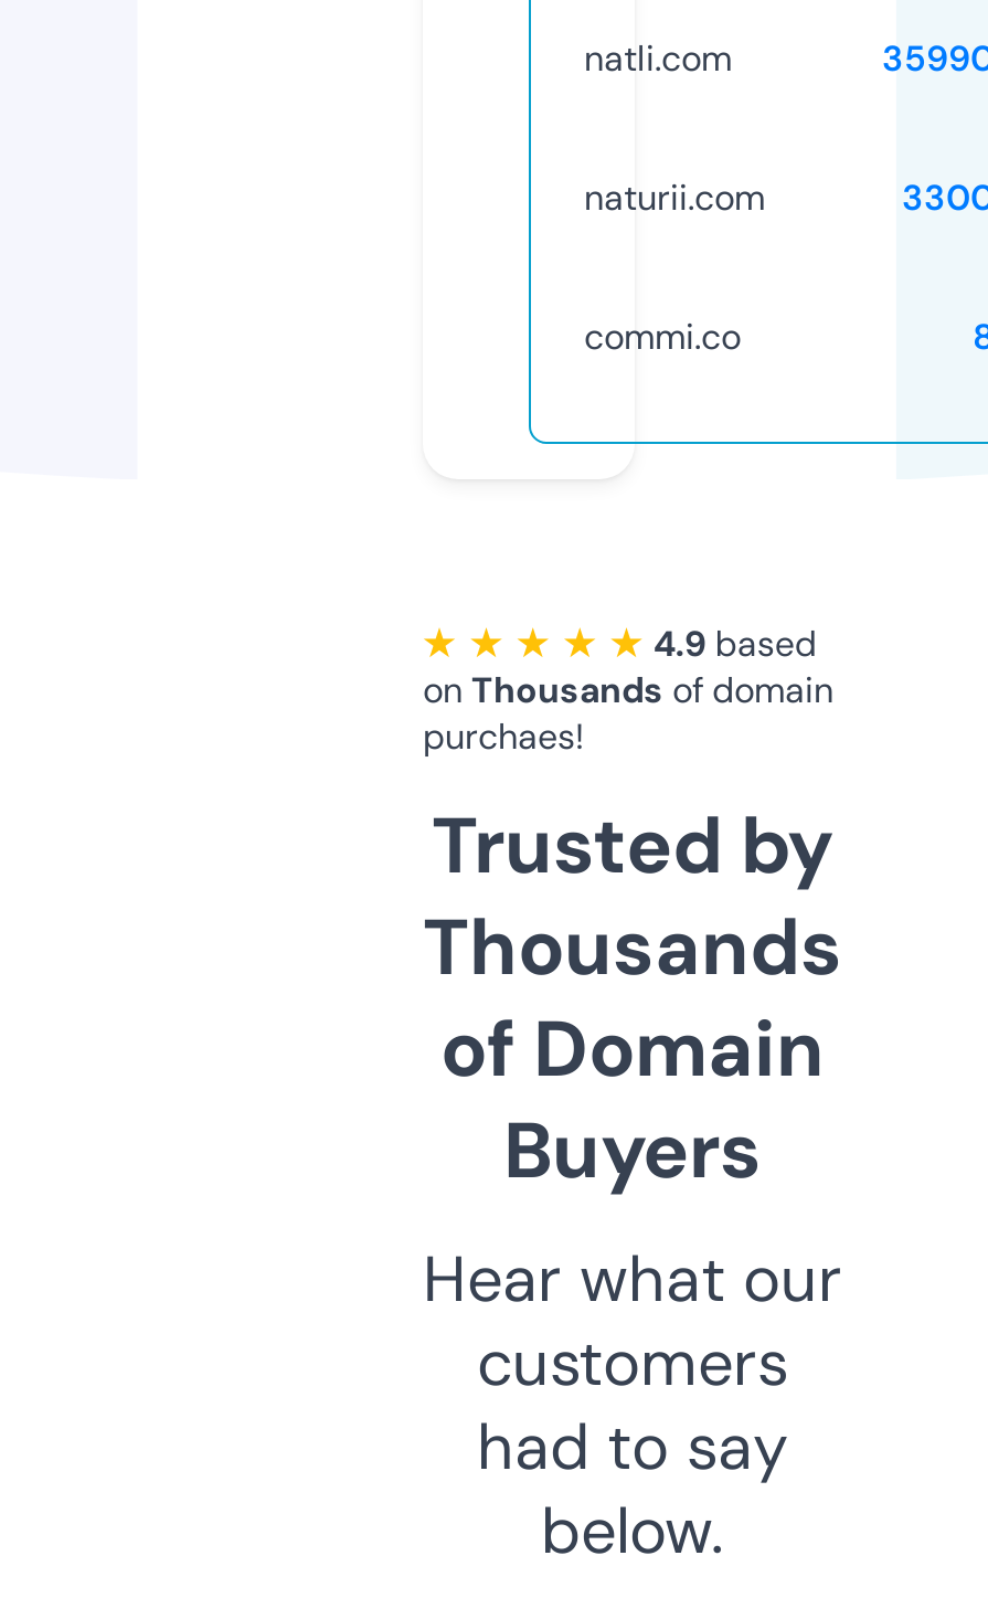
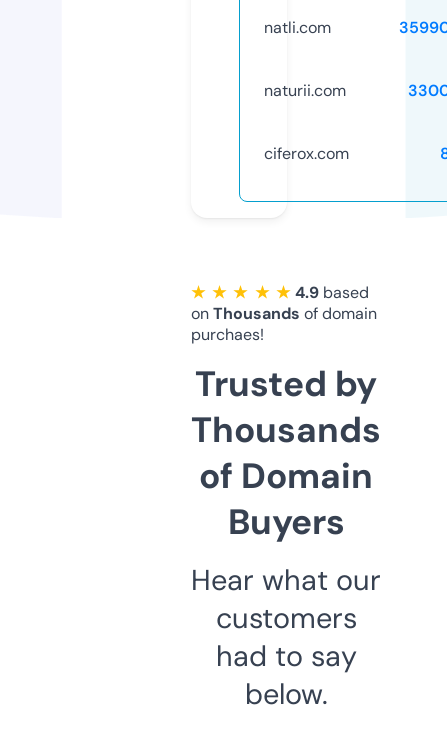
- commi.co
+ ciferox.com
